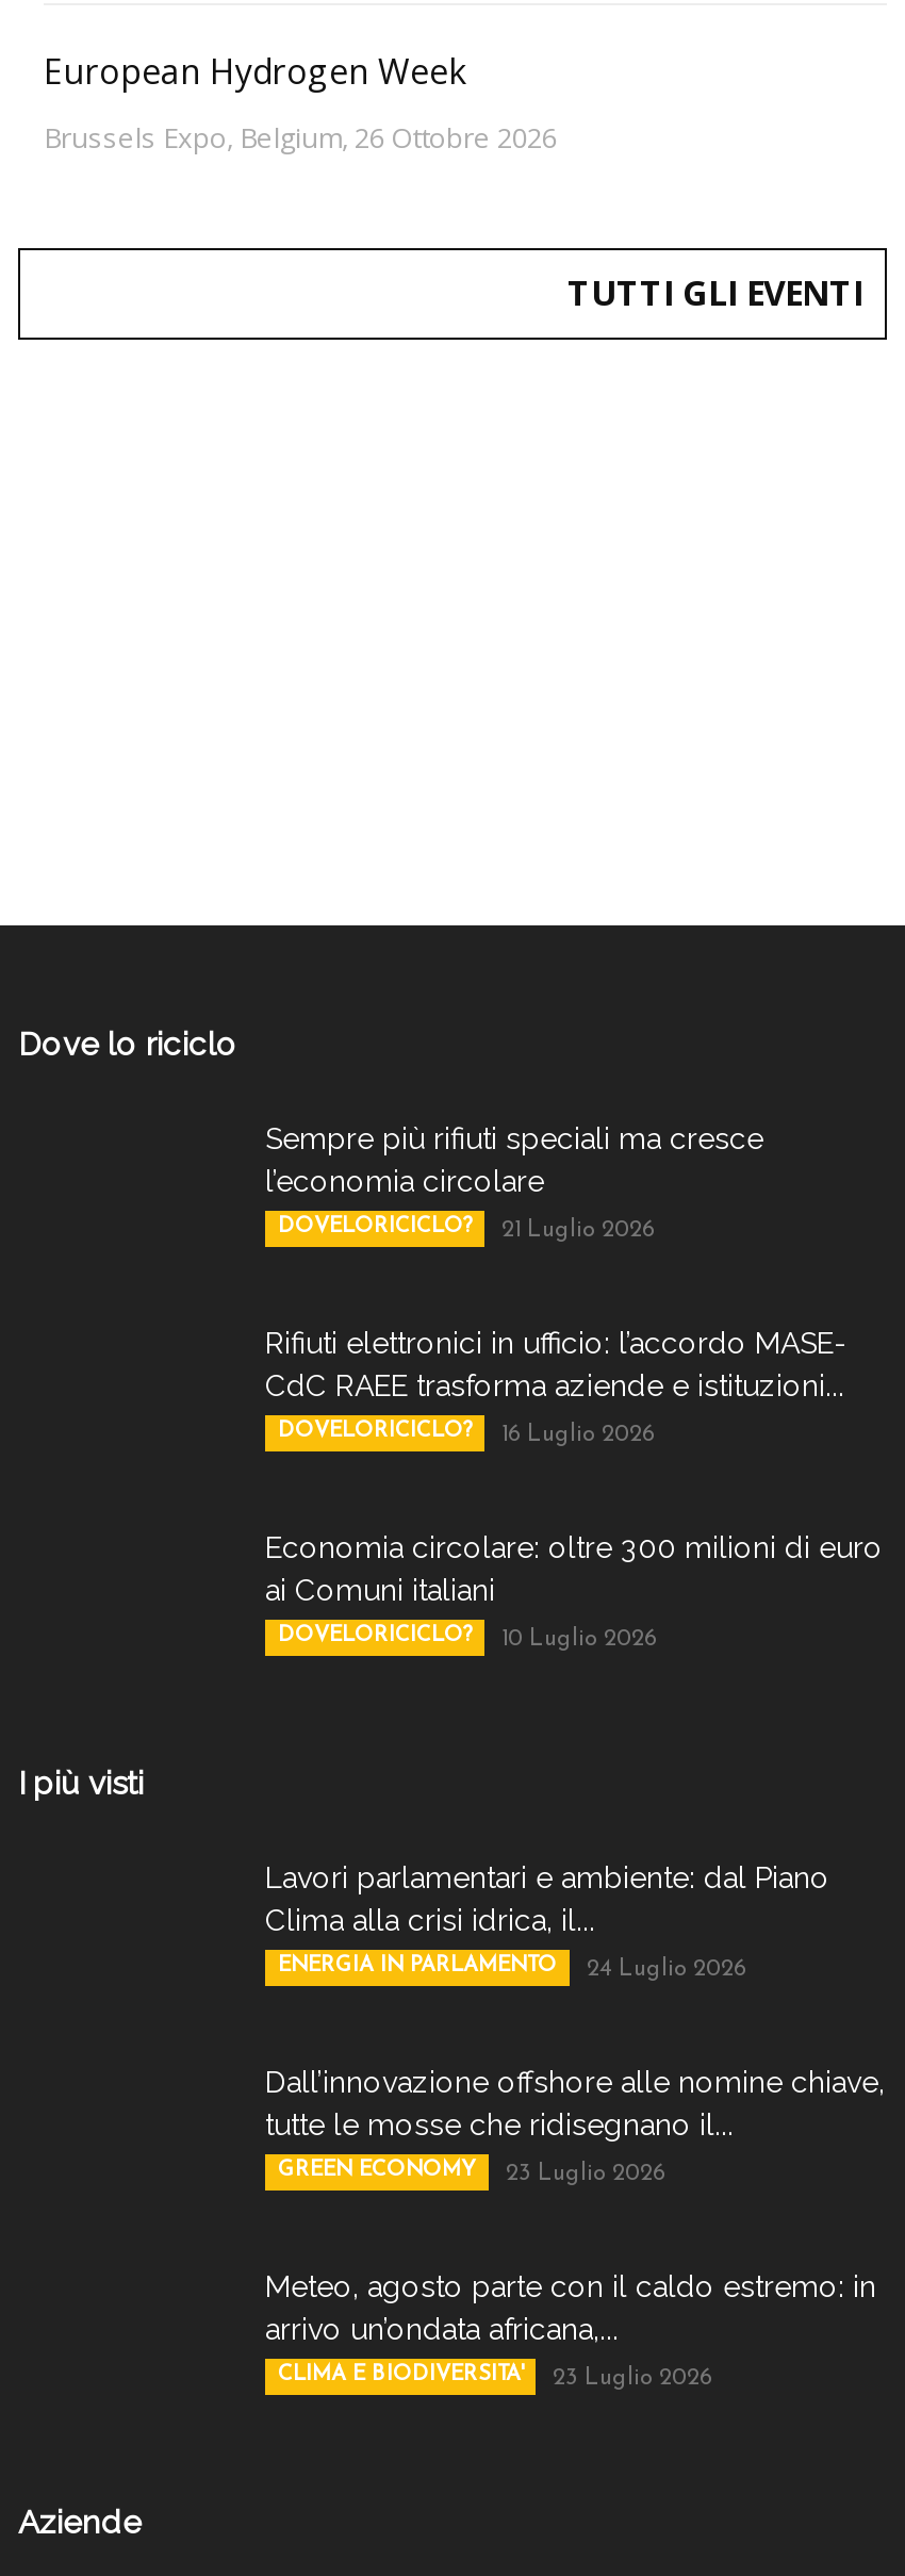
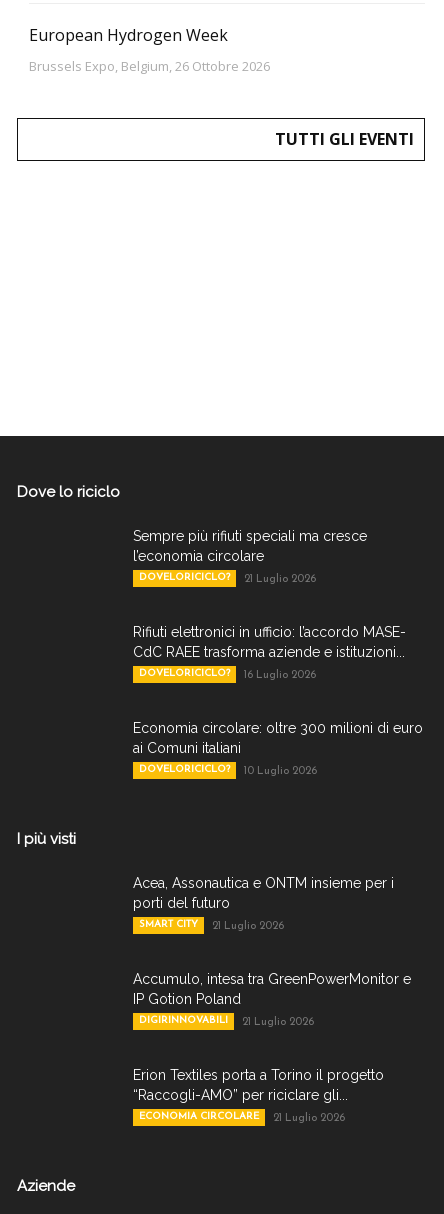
- Lavori parlamentari e ambiente: dal Piano
- Clima alla crisi idrica, il...
+ Acea, Assonautica e ONTM insieme per i
+ porti del futuro

- ENERGIA IN PARLAMENTO
- 24 Luglio 2026
+ SMART CITY
+ 21 Luglio 2026

- Dall’innovazione offshore alle nomine chiave,
- tutte le mosse che ridisegnano il...
+ Accumulo, intesa tra GreenPowerMonitor e
+ IP Gotion Poland

- GREEN ECONOMY
- 23 Luglio 2026
+ DIGIRINNOVABILI
+ 21 Luglio 2026

- Meteo, agosto parte con il caldo estremo: in
- arrivo un’ondata africana,...
+ Erion Textiles porta a Torino il progetto
+ “Raccogli-AMO” per riciclare gli...

- CLIMA E BIODIVERSITA'
- 23 Luglio 2026
+ ECONOMIA CIRCOLARE
+ 21 Luglio 2026
